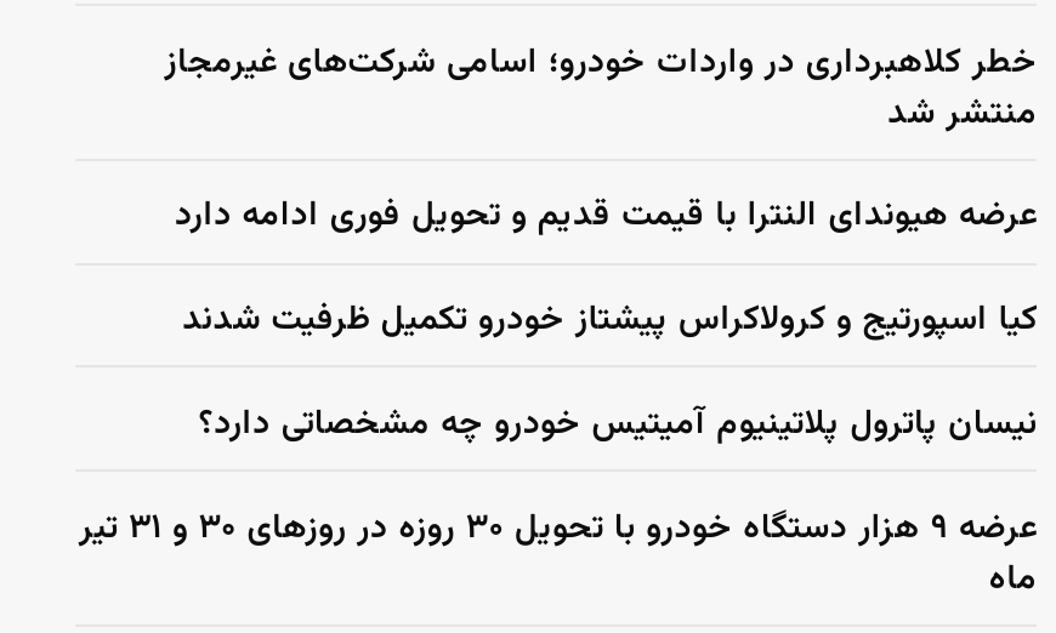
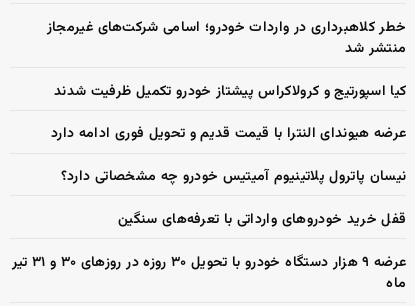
moved down: عرضه هیوندای النترا با قیمت قدیم و تحویل فوری ادامه دارد

moved up: کیا اسپورتیج و کرولاکراس پیشتاز خودرو تکمیل ظرفیت شدند

+ قفل خرید خودروهای وارداتی با تعرفه‌های سنگین
